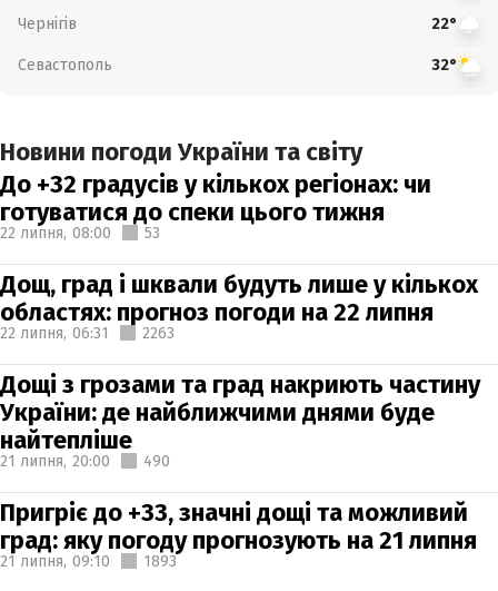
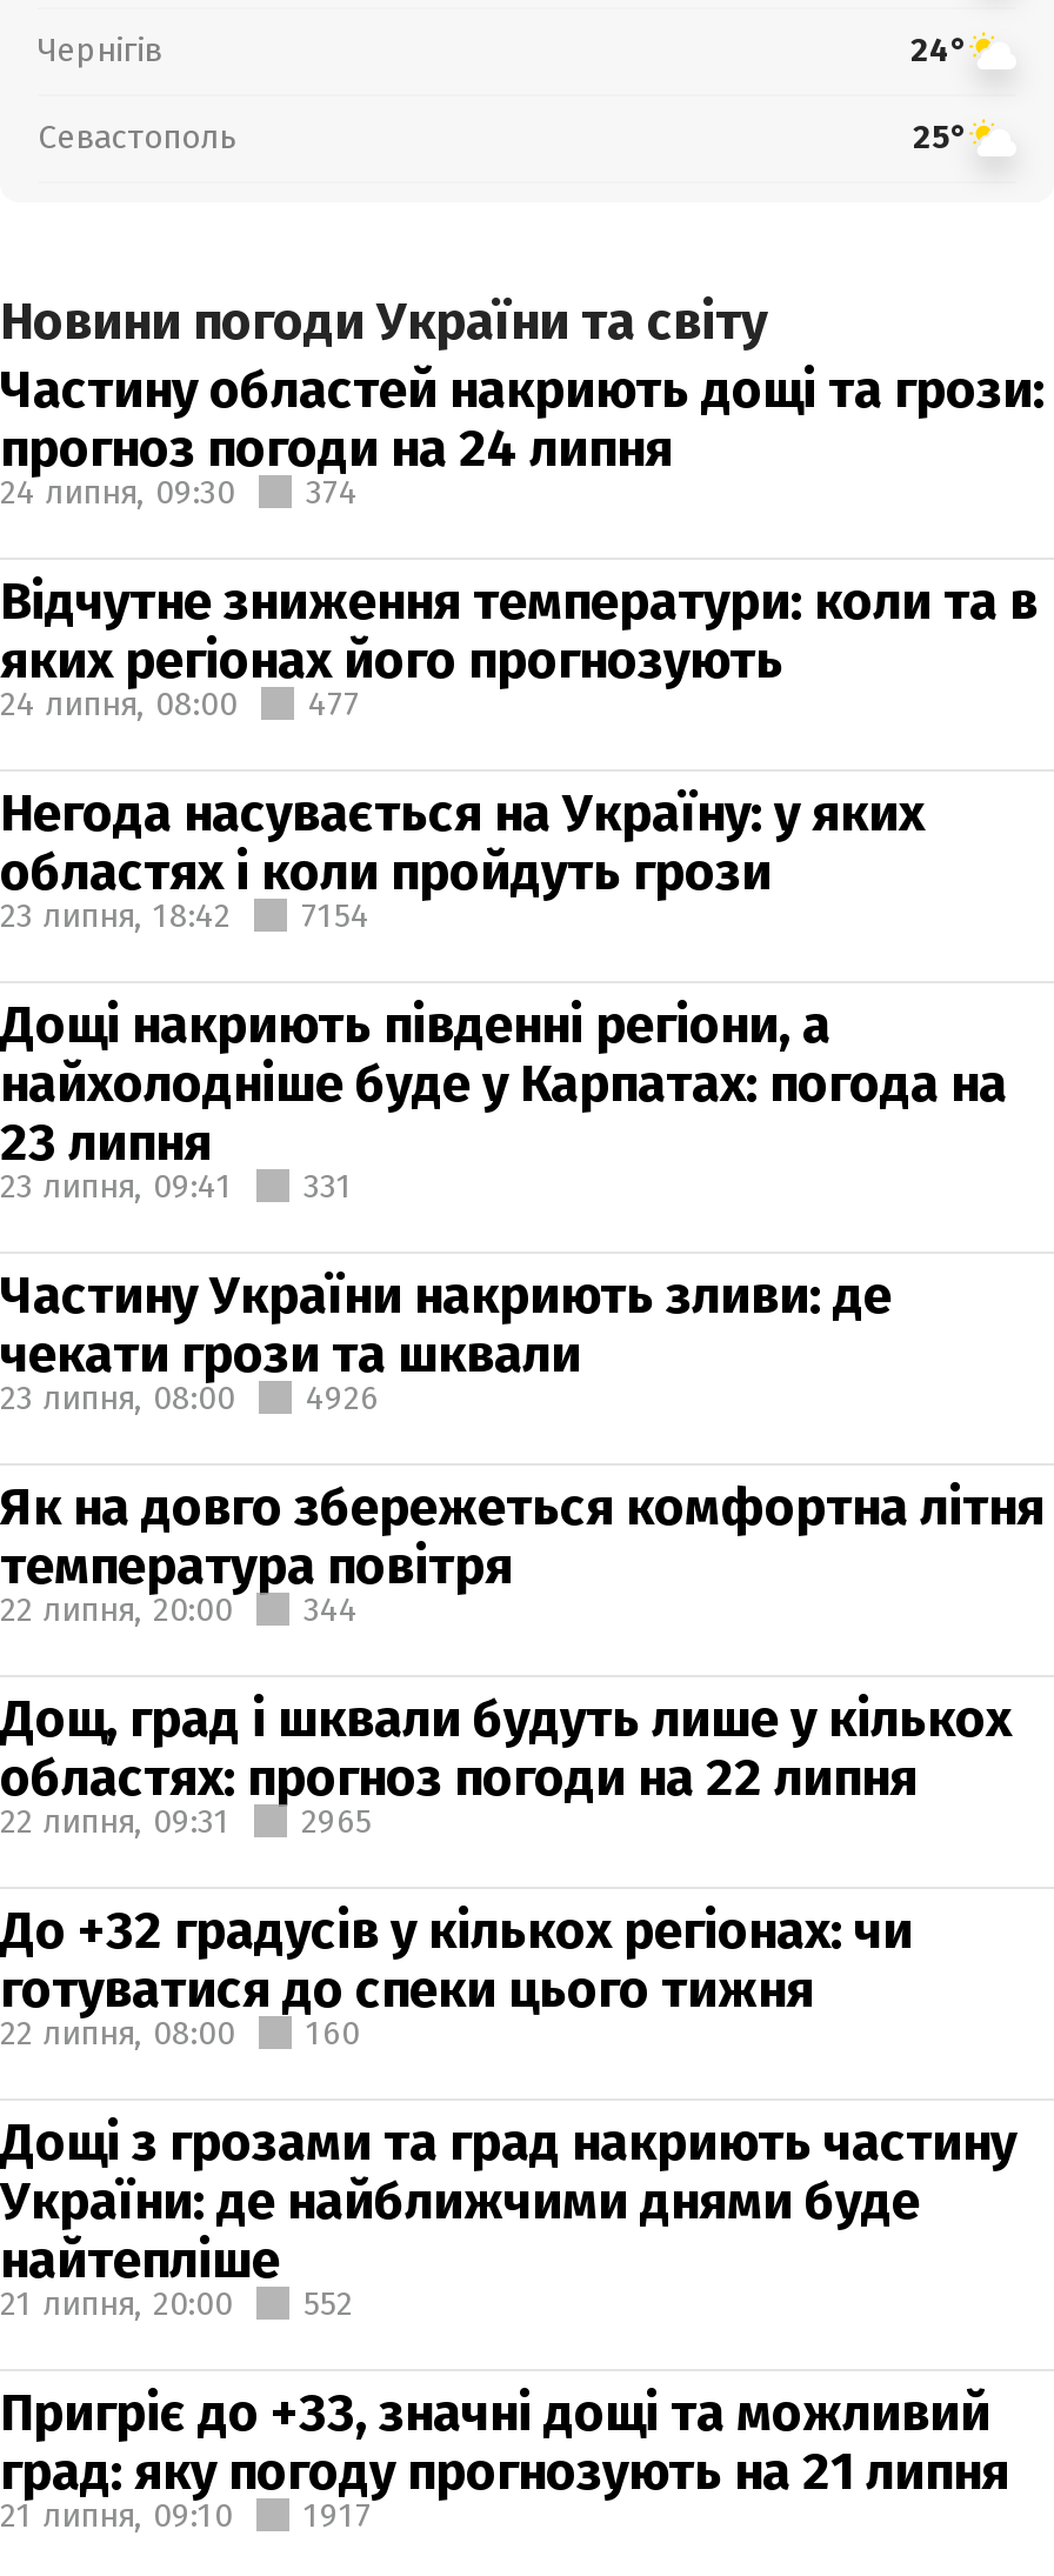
- 22°
+ 24°

- 32°
+ 25°

+ Частину областей накриють дощі та грози:
+ прогноз погоди на 24 липня
+ 24 липня, 09:30
+ 374
+ Відчутне зниження температури: коли та в
+ яких регіонах його прогнозують
+ 24 липня, 08:00
+ 477
+ Негода насувається на Україну: у яких
+ областях і коли пройдуть грози
+ 23 липня, 18:42
+ 7154
+ Дощі накриють південні регіони, а
+ найхолодніше буде у Карпатах: погода на
+ 23 липня
+ 23 липня, 09:41
+ 331
+ Частину України накриють зливи: де
+ чекати грози та шквали
+ 23 липня, 08:00
+ 4926
+ Як на довго збережеться комфортна літня
+ температура повітря
+ 22 липня, 20:00
+ 344
+ 22 липня, 09:31
+ 2965

moved down: До +32 градусів у кількох регіонах: чи | готуватися до спеки цього тижня | 22 липня, 08:00

- 53
- 22 липня, 06:31
- 2263
+ 160

moved up: Дощ, град і шквали будуть лише у кількох | областях: прогноз погоди на 22 липня

- 21 липня, 20:00 490
+ 21 липня, 20:00 552

- 1893
+ 1917
